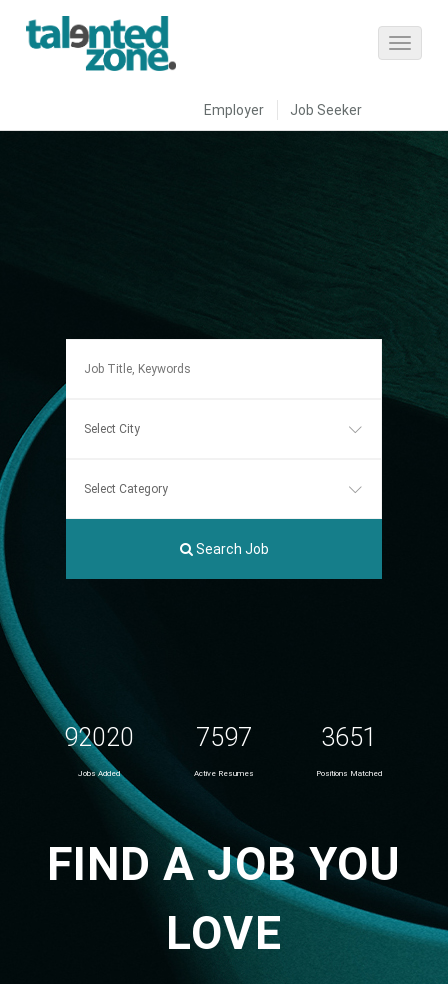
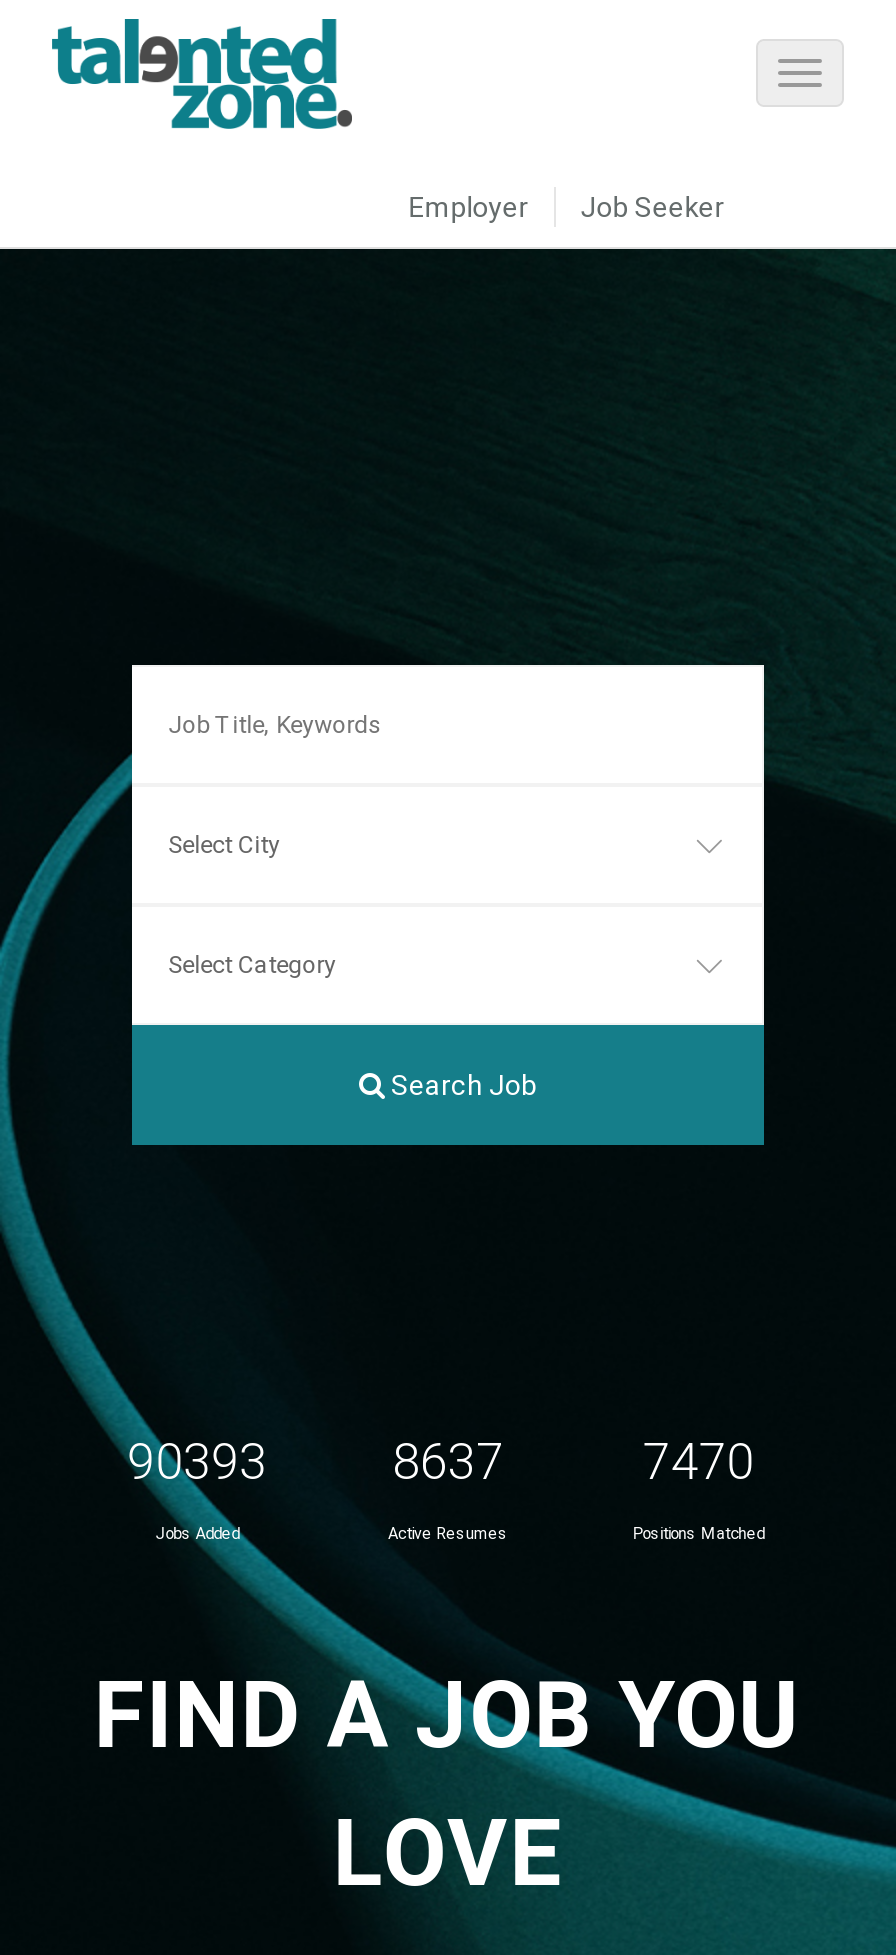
- 92020
+ 90393

- 7597
+ 8637

- 3651
+ 7470
